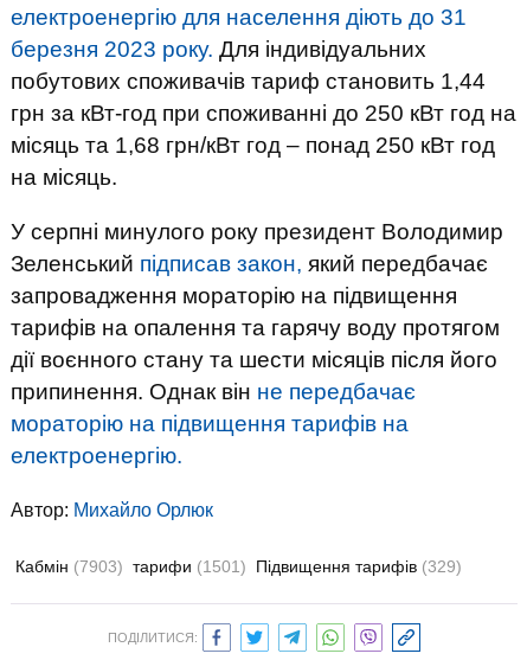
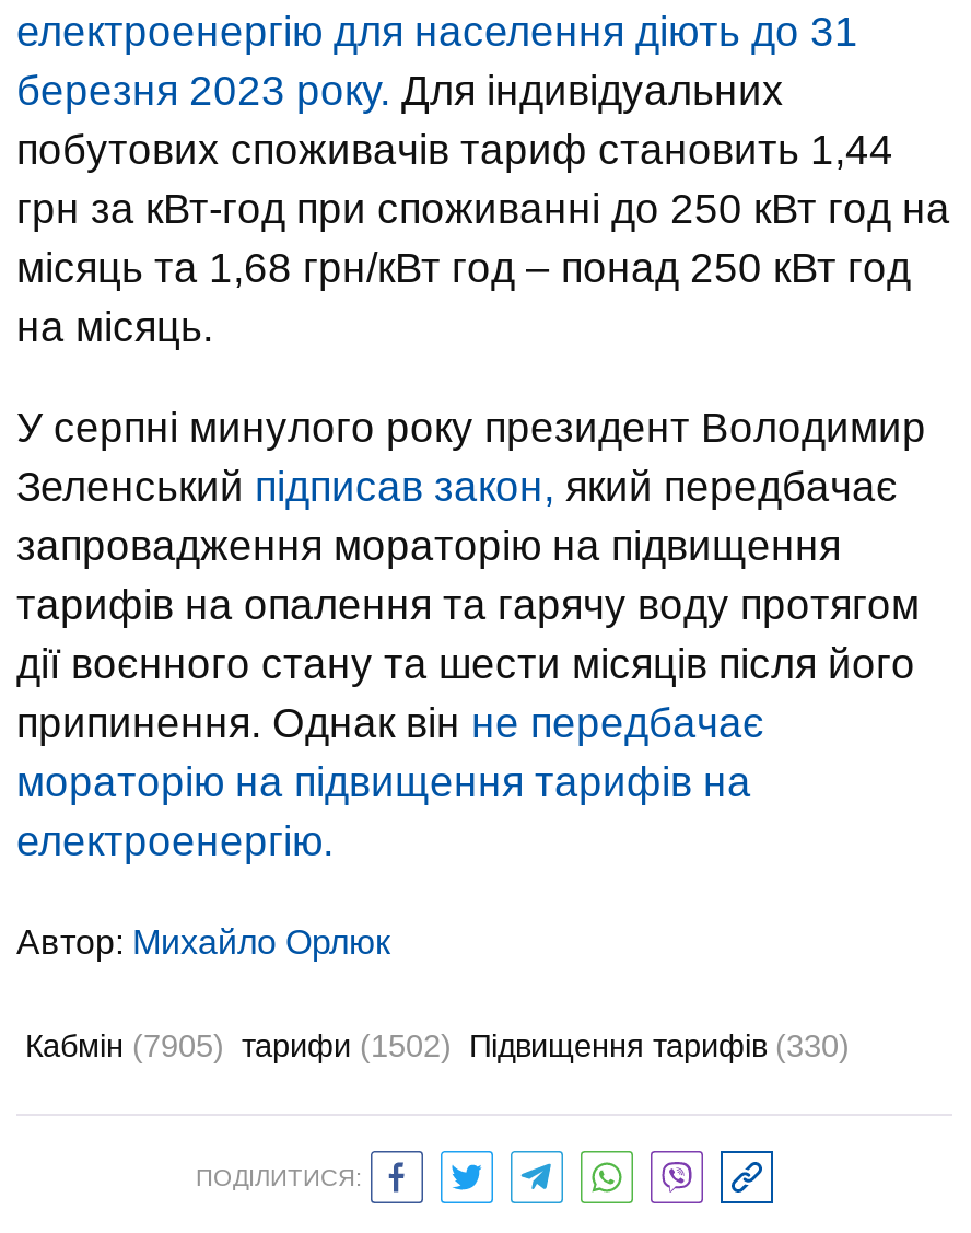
- Кабмін (7903) тарифи (1501) Підвищення тарифів (329)
+ Кабмін (7905) тарифи (1502) Підвищення тарифів (330)
